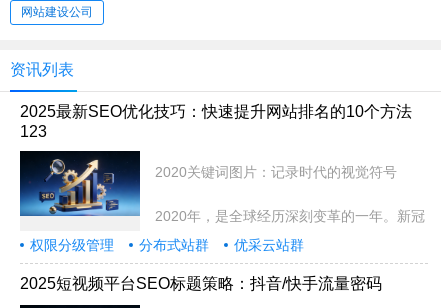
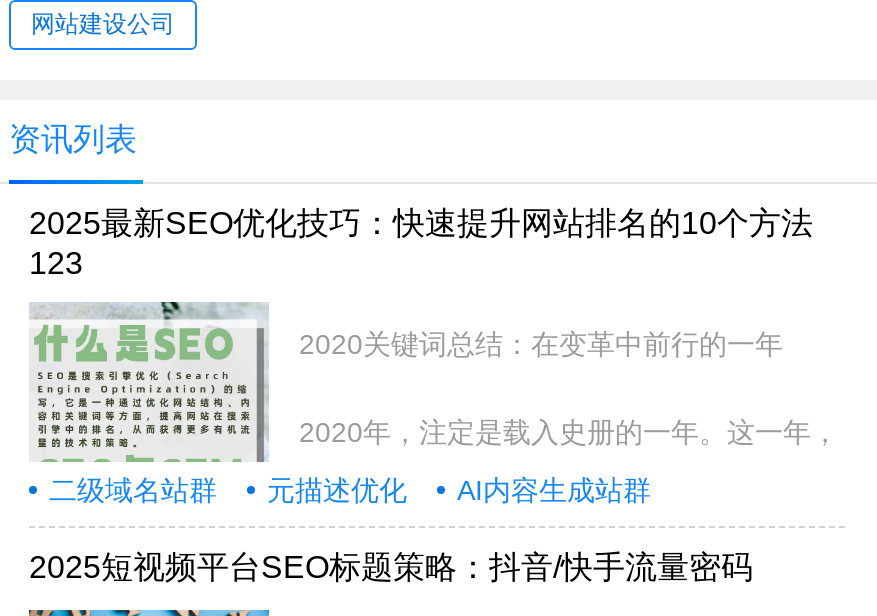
- [image]
- 权限分级管理
- 分布式站群
- 优采云站群
+ [image]
+ 二级域名站群
+ 元描述优化
+ AI内容生成站群

- 2020关键词图片：记录时代的视觉符号
+ 2020关键词总结：在变革中前行的一年

- 2020年，是全球经历深刻变革的一年。新冠
+ 2020年，注定是载入史册的一年。这一年，
